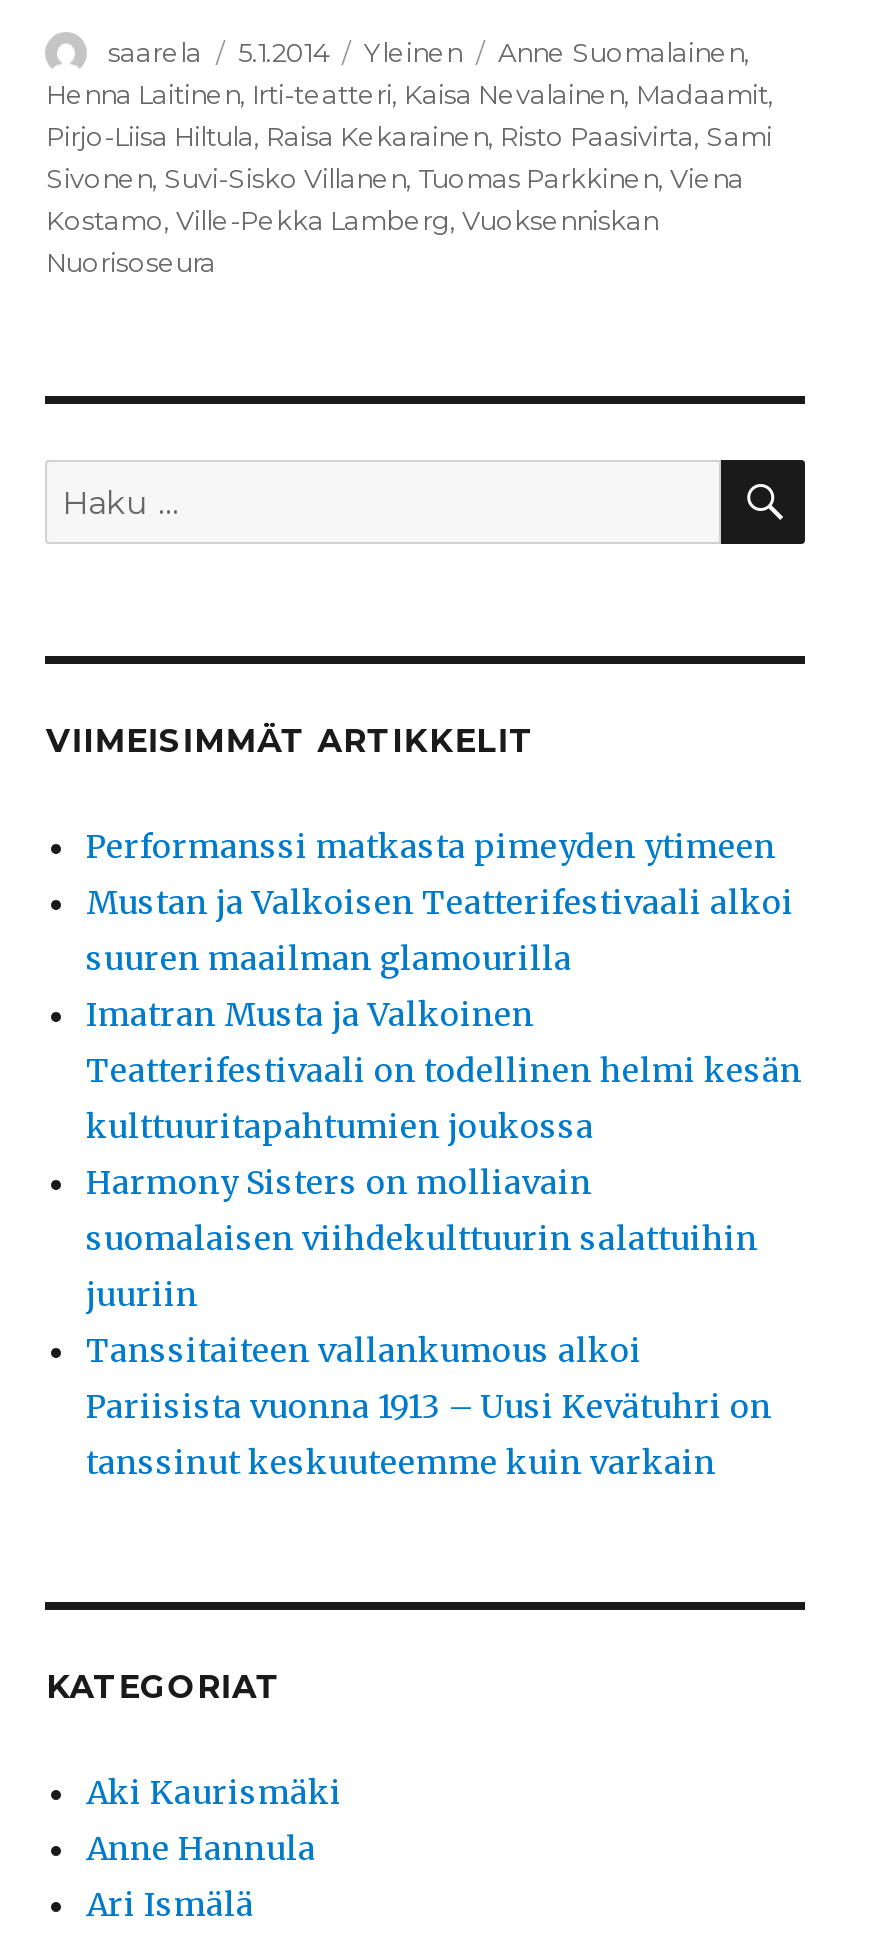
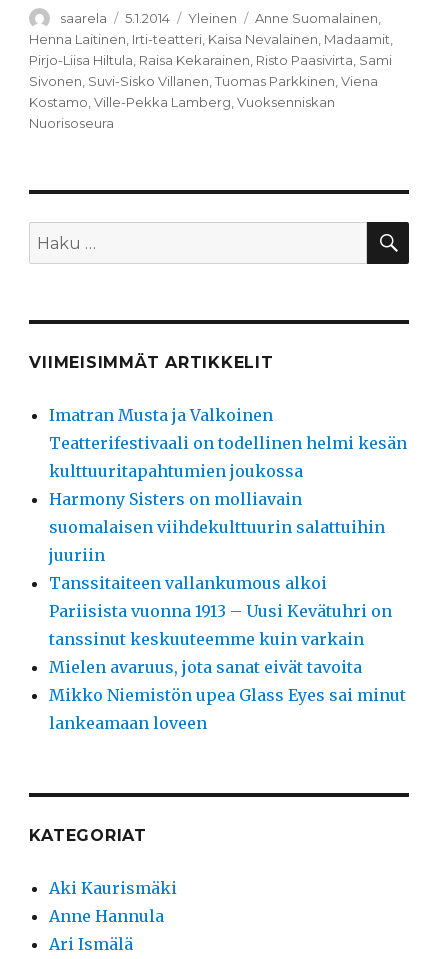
- Performanssi matkasta pimeyden ytimeen
- Mustan ja Valkoisen Teatterifestivaali alkoi
- suuren maailman glamourilla

moved up: Imatran Musta ja Valkoinen | Teatterifestivaali on todellinen helmi kesän | kulttuuritapahtumien joukossa | ... | Pariisista vuonna 1913 – Uusi Kevätuhri on | tanssinut keskuuteemme kuin varkain

+ Mielen avaruus, jota sanat eivät tavoita
+ Mikko Niemistön upea Glass Eyes sai minut
+ lankeamaan loveen
